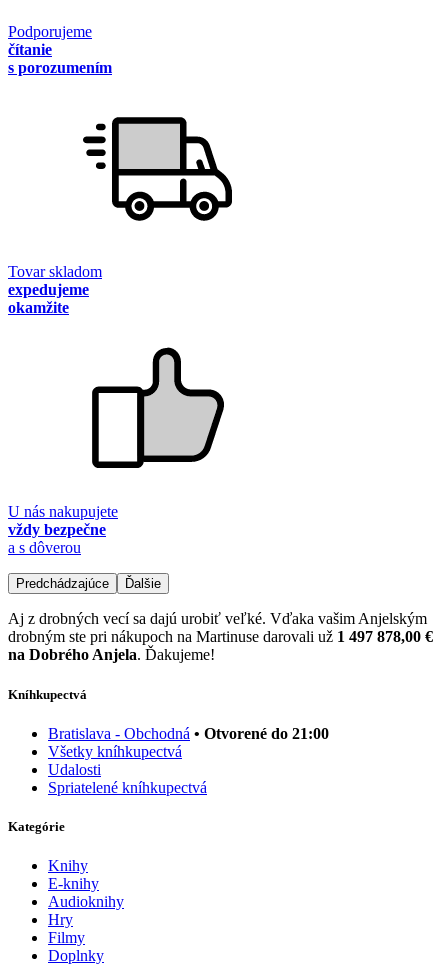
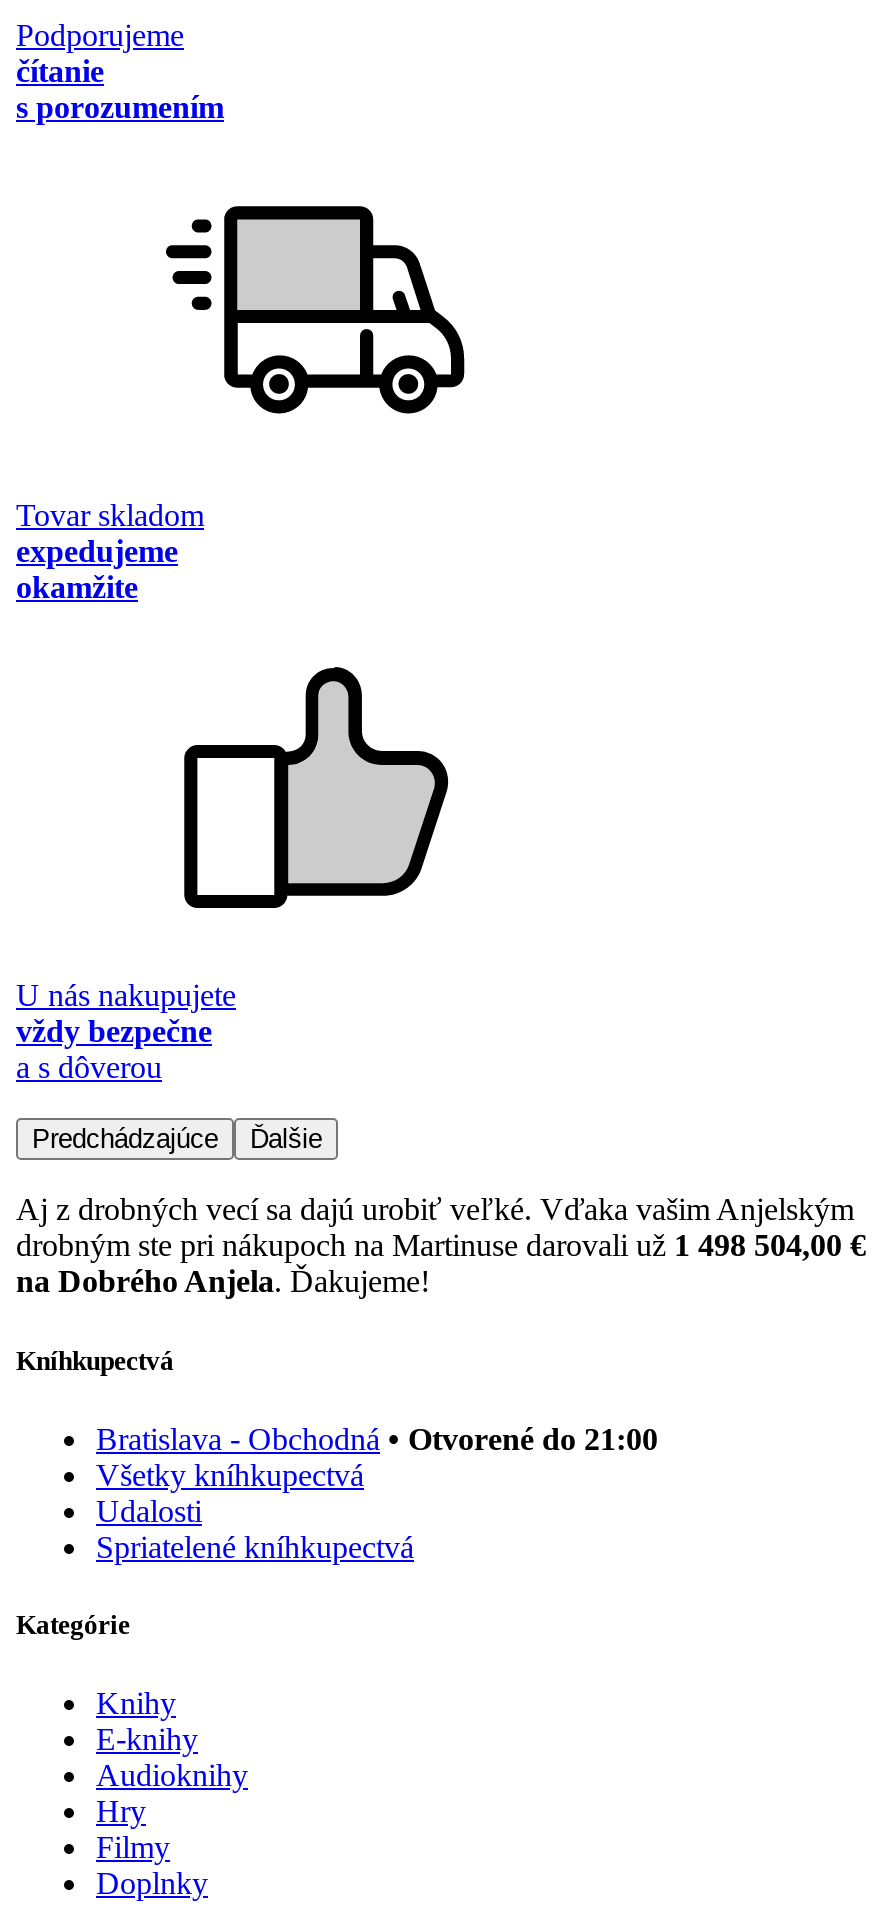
- drobným ste pri nákupoch na Martinuse darovali už 1 497 878,00 €
+ drobným ste pri nákupoch na Martinuse darovali už 1 498 504,00 €
